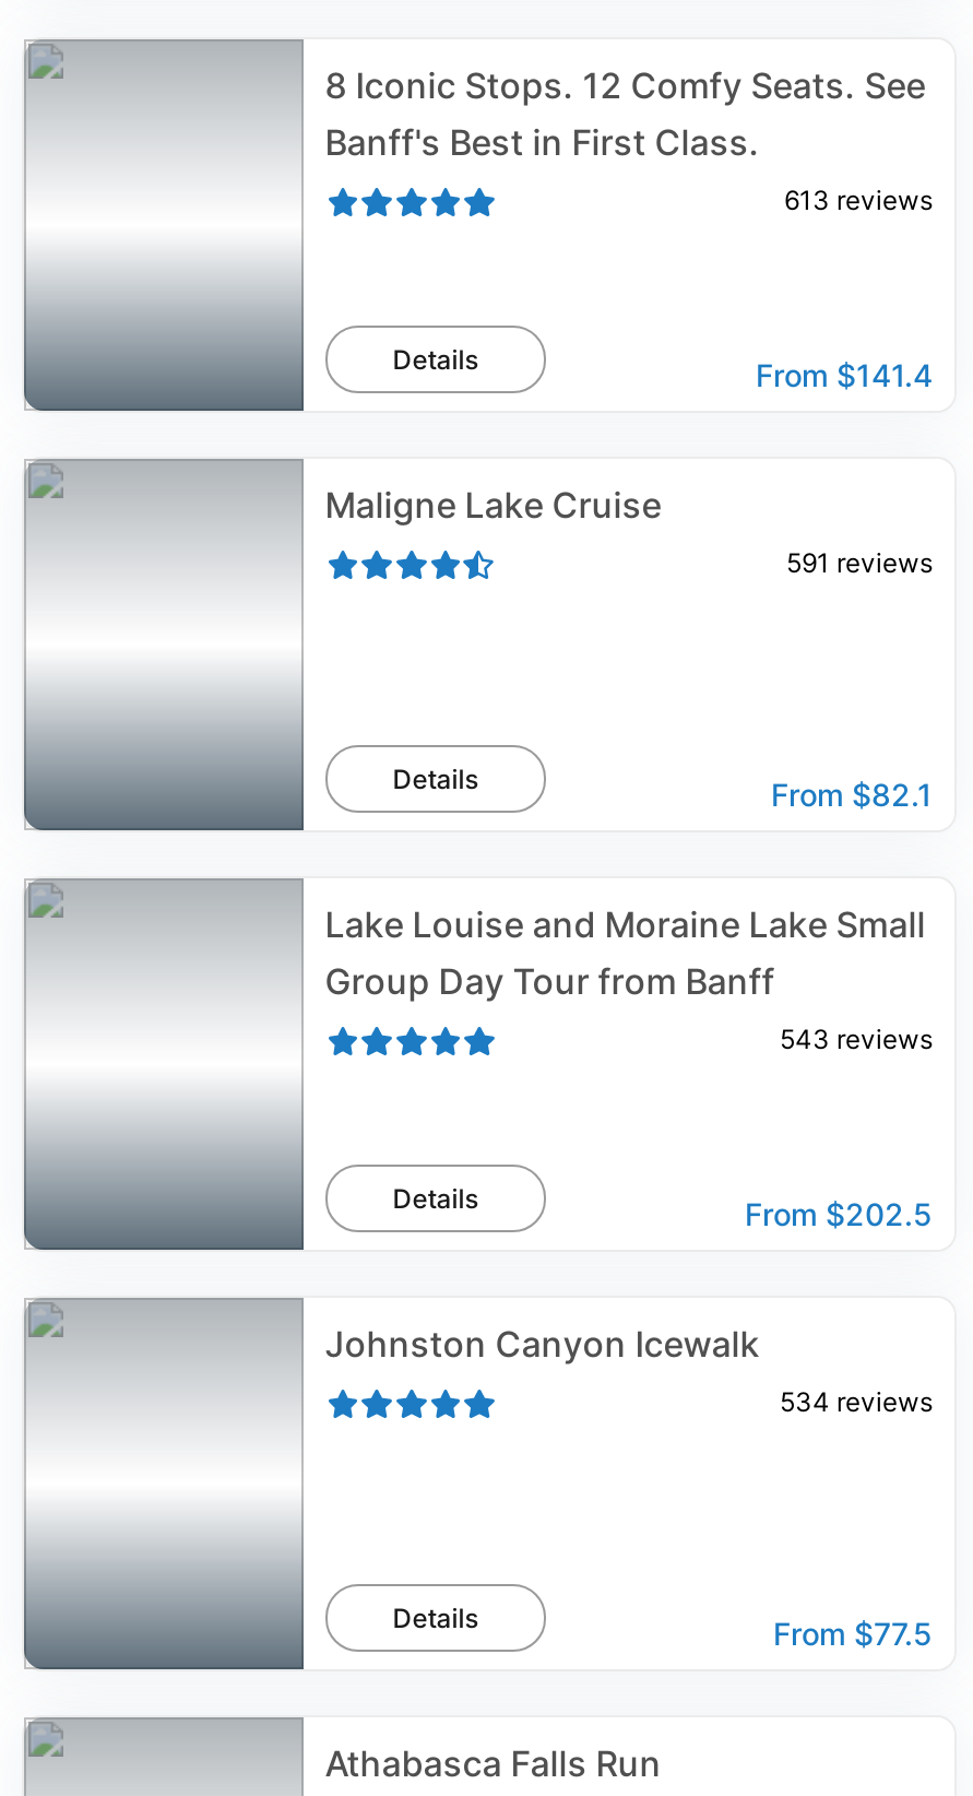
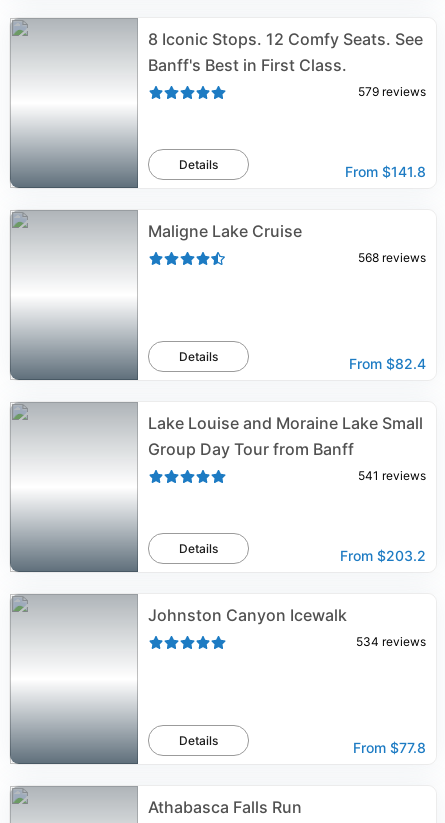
- 613 reviews
+ 579 reviews

- From $141.4
+ From $141.8

- 591 reviews
+ 568 reviews

- From $82.1
+ From $82.4

- 543 reviews
+ 541 reviews

- From $202.5
+ From $203.2

- From $77.5
+ From $77.8
